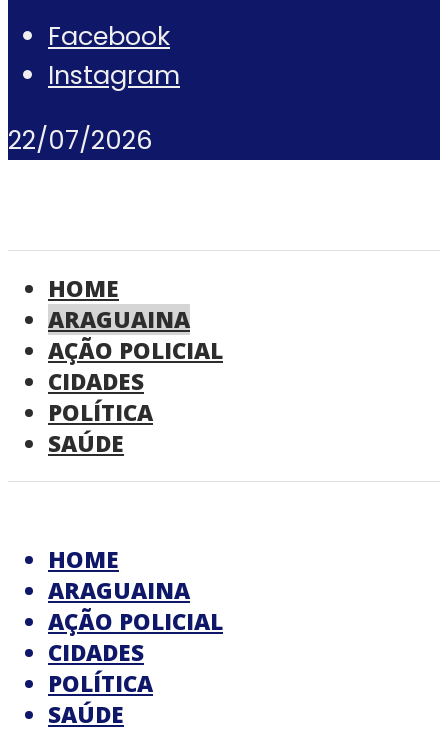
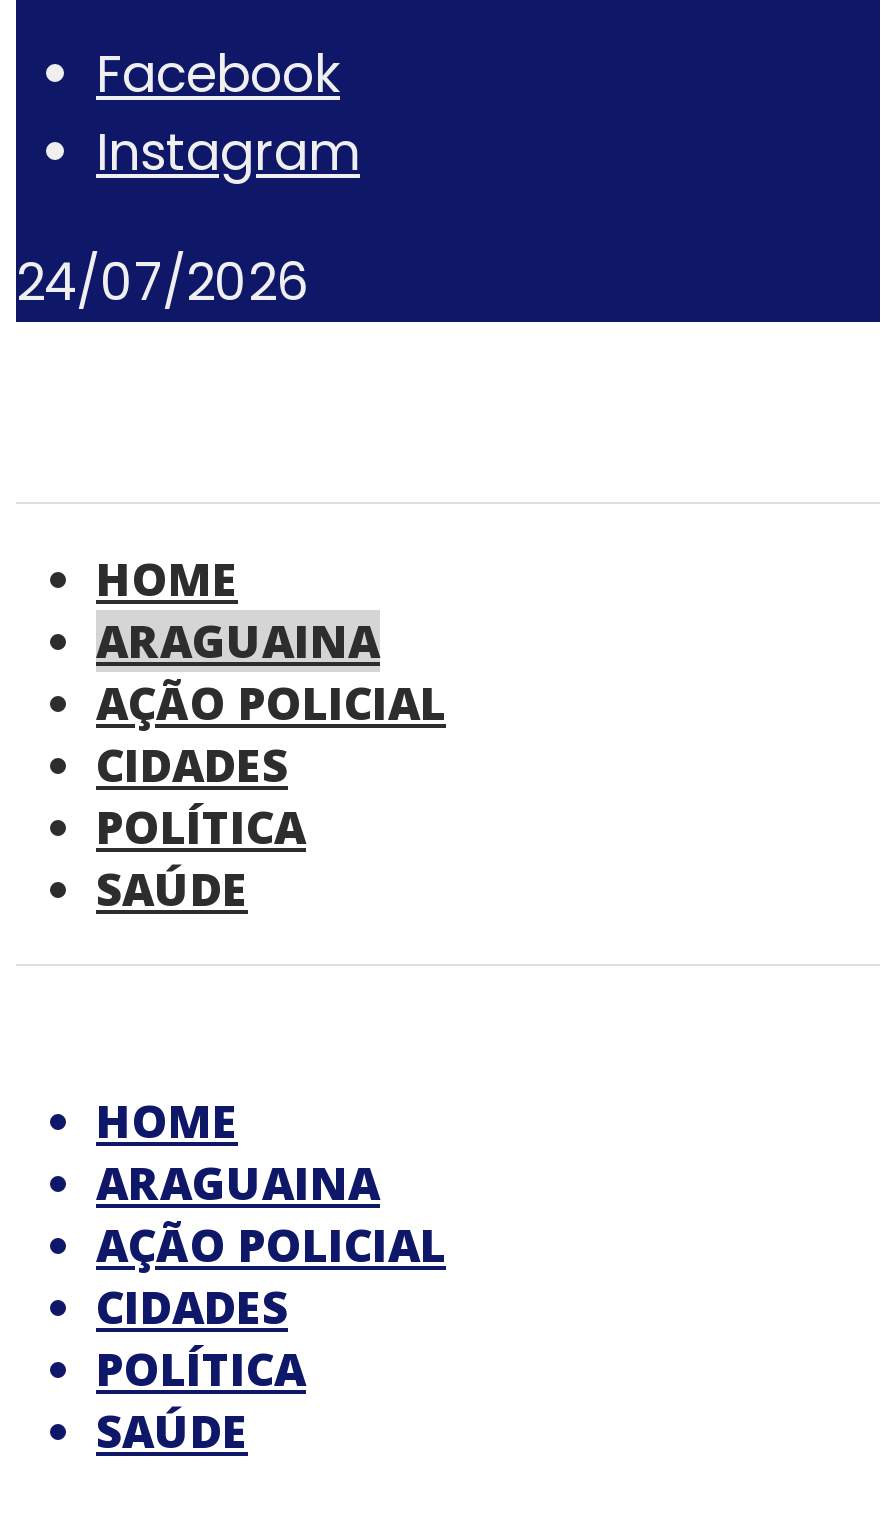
- 22/07/2026
+ 24/07/2026
